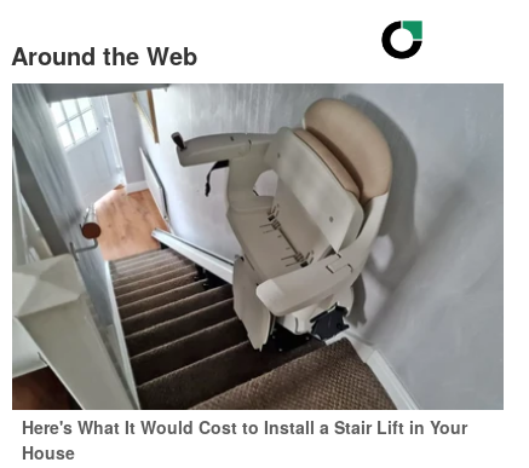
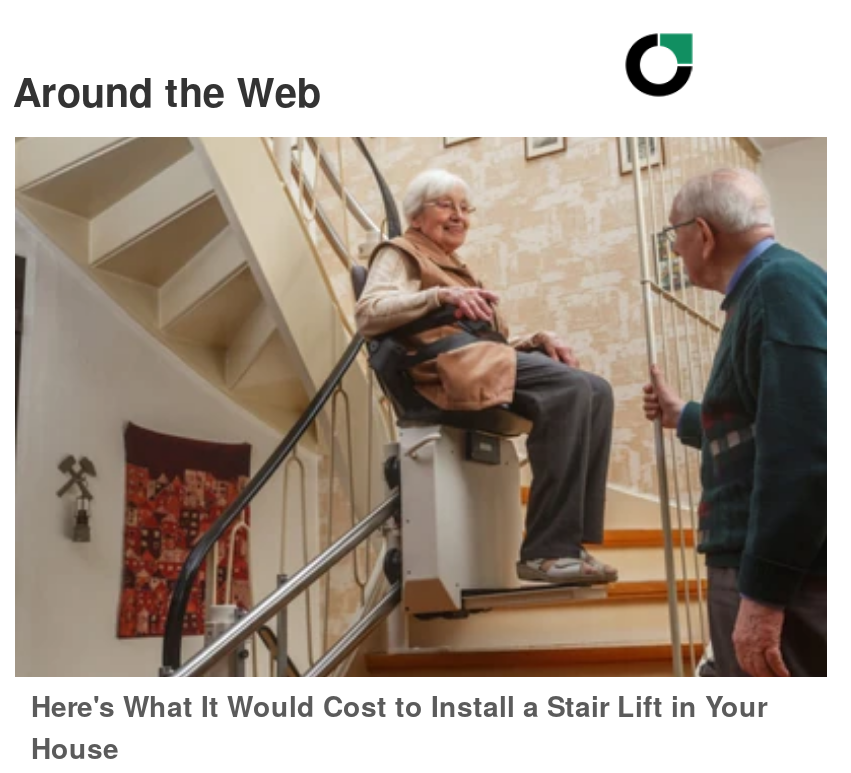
- [image]
+ [image]
